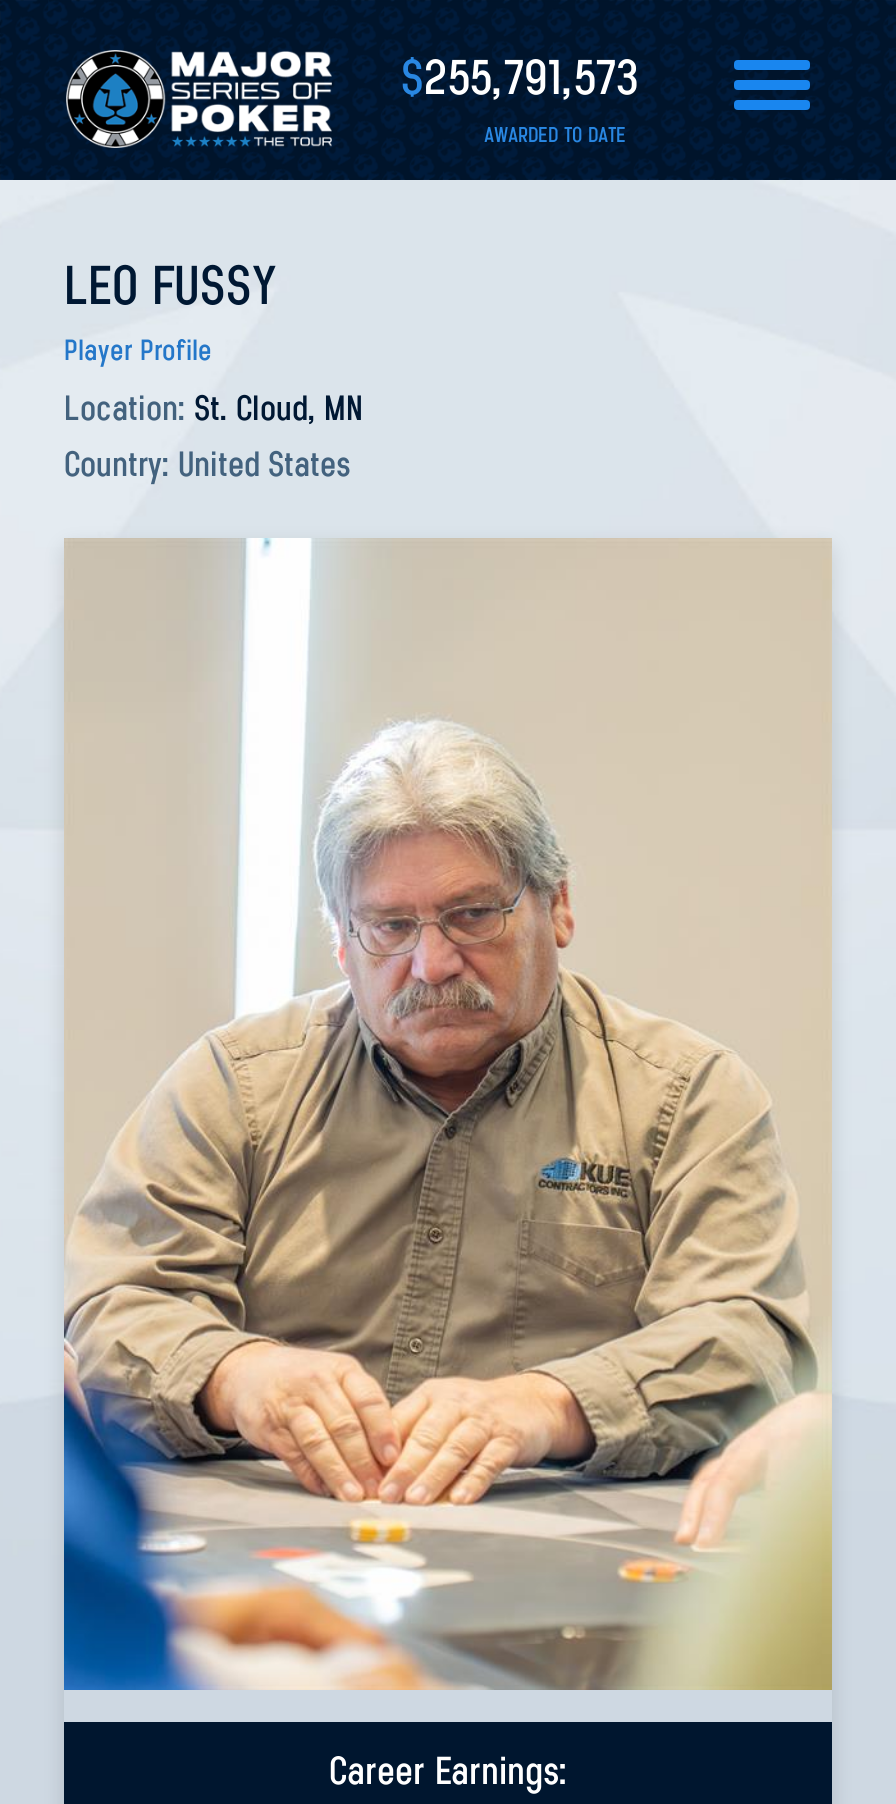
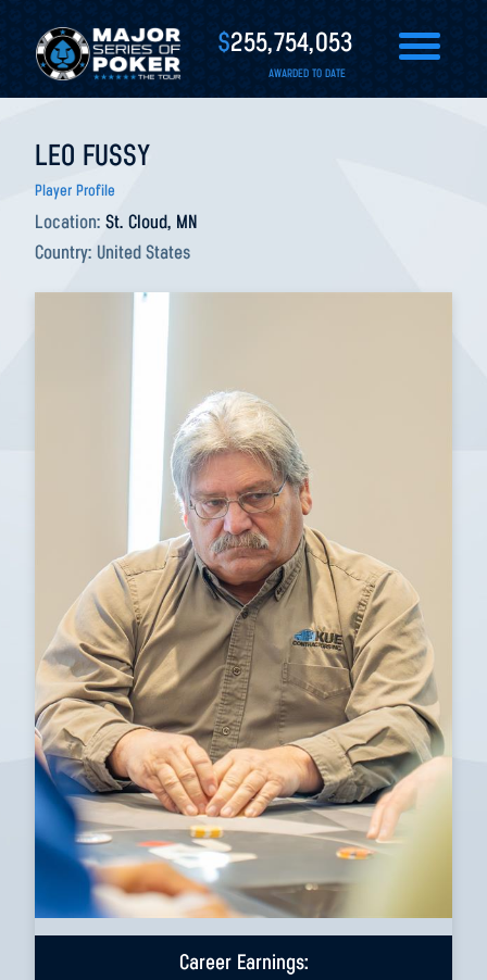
- $255,791,573
+ $255,754,053
